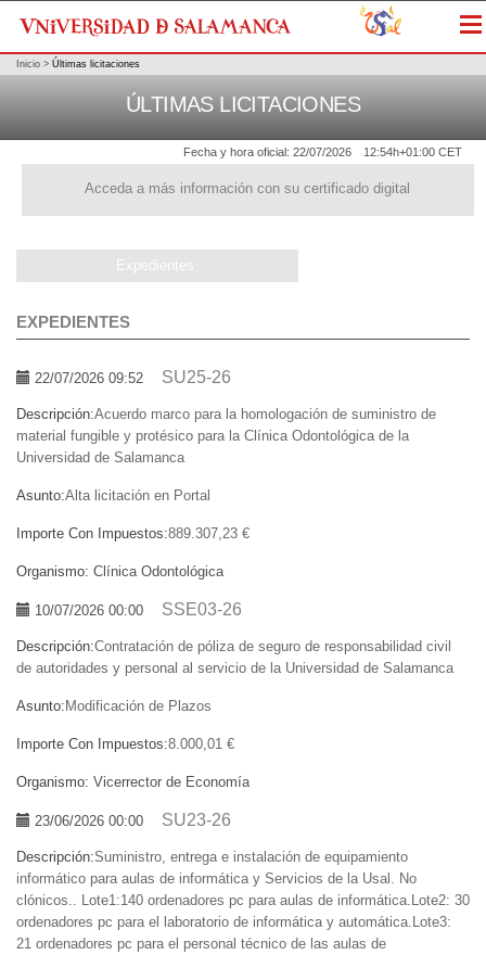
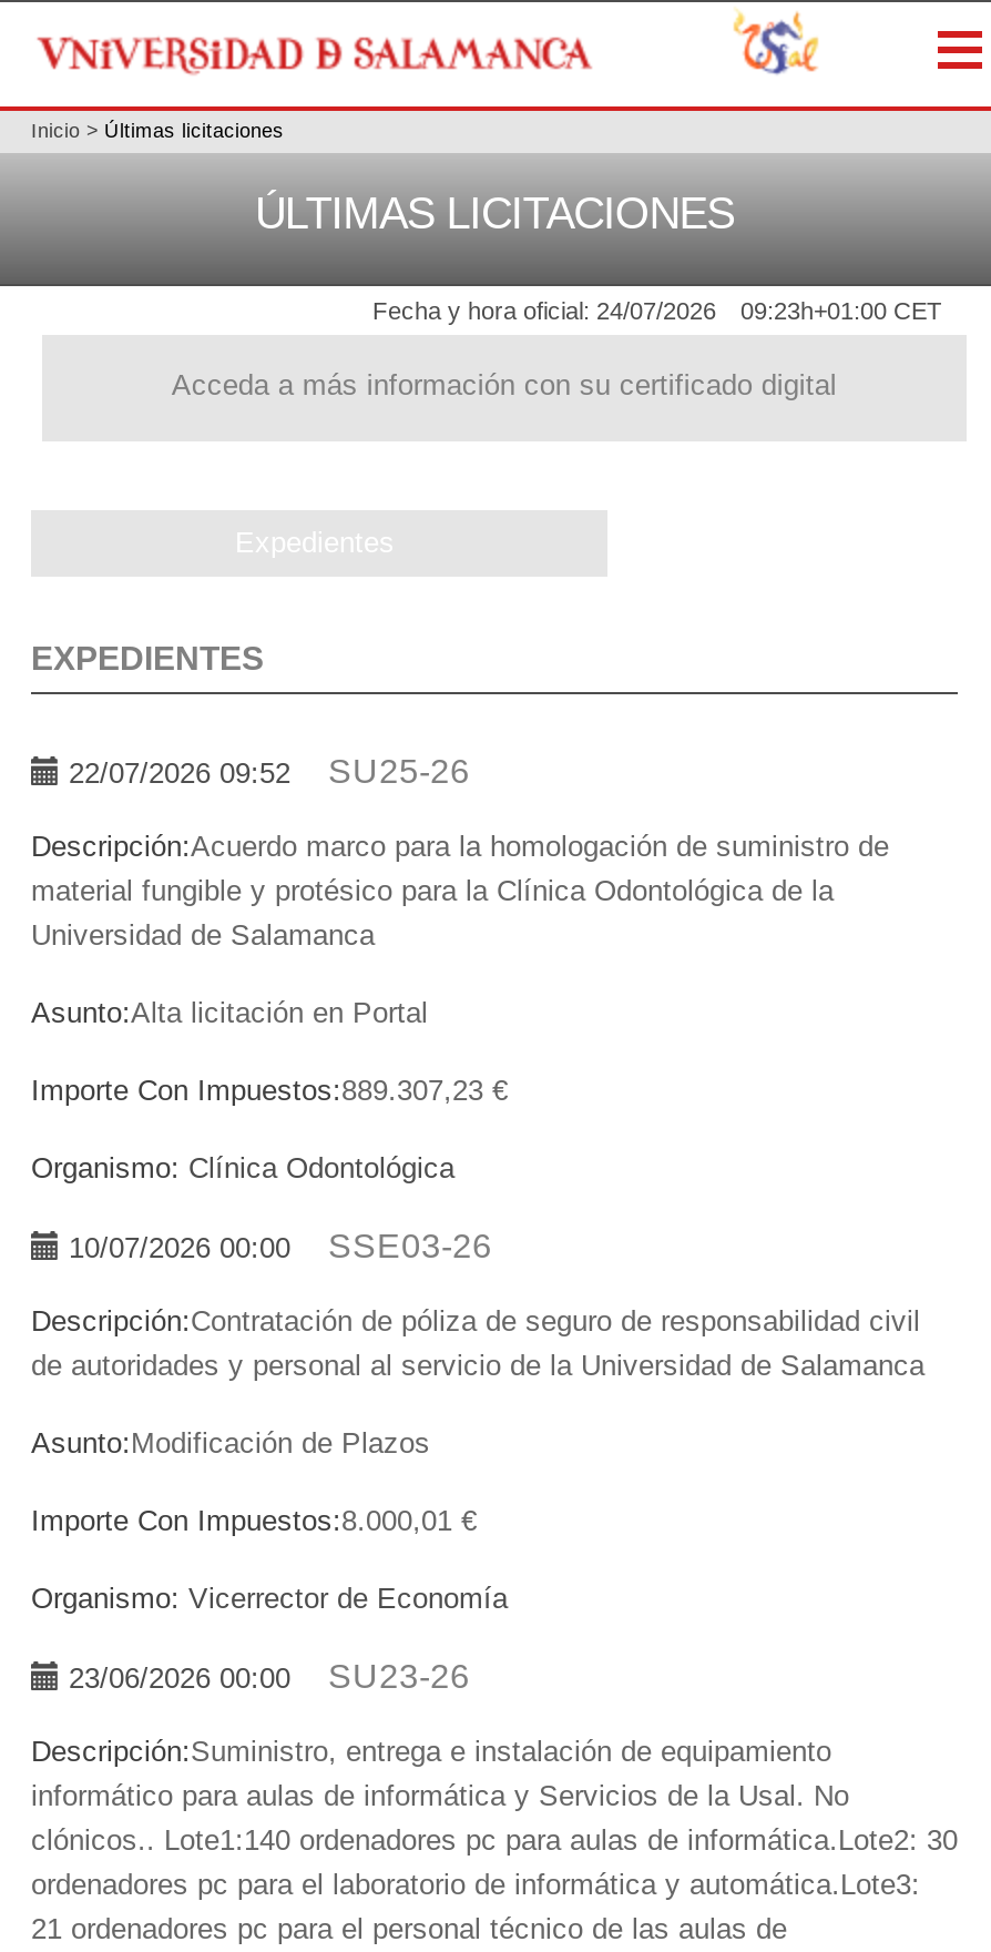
- Fecha y hora oficial: 22/07/2026
+ Fecha y hora oficial: 24/07/2026

- 12:54h+01:00 CET
+ 09:23h+01:00 CET
